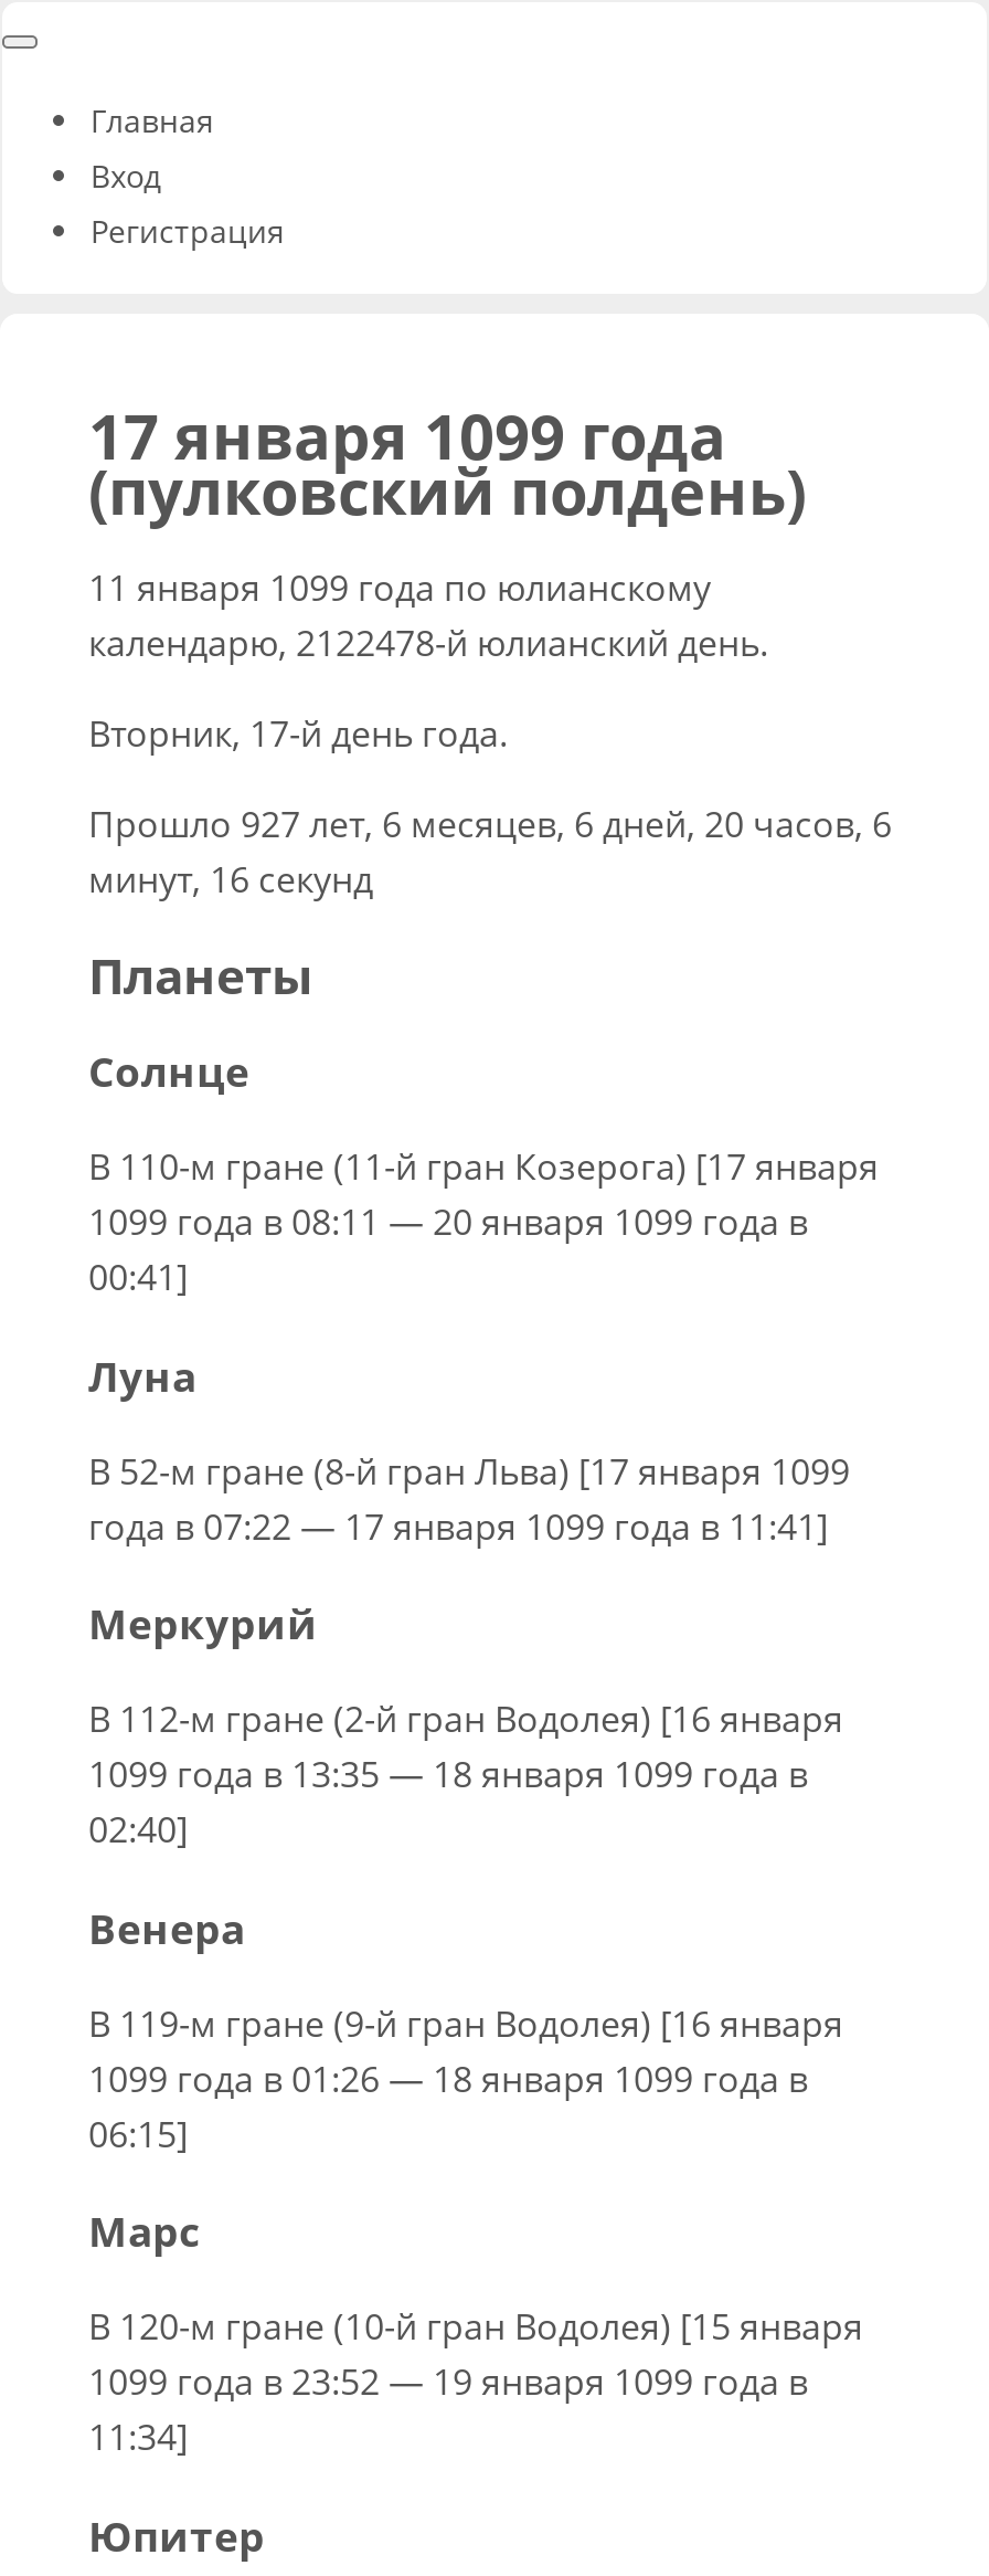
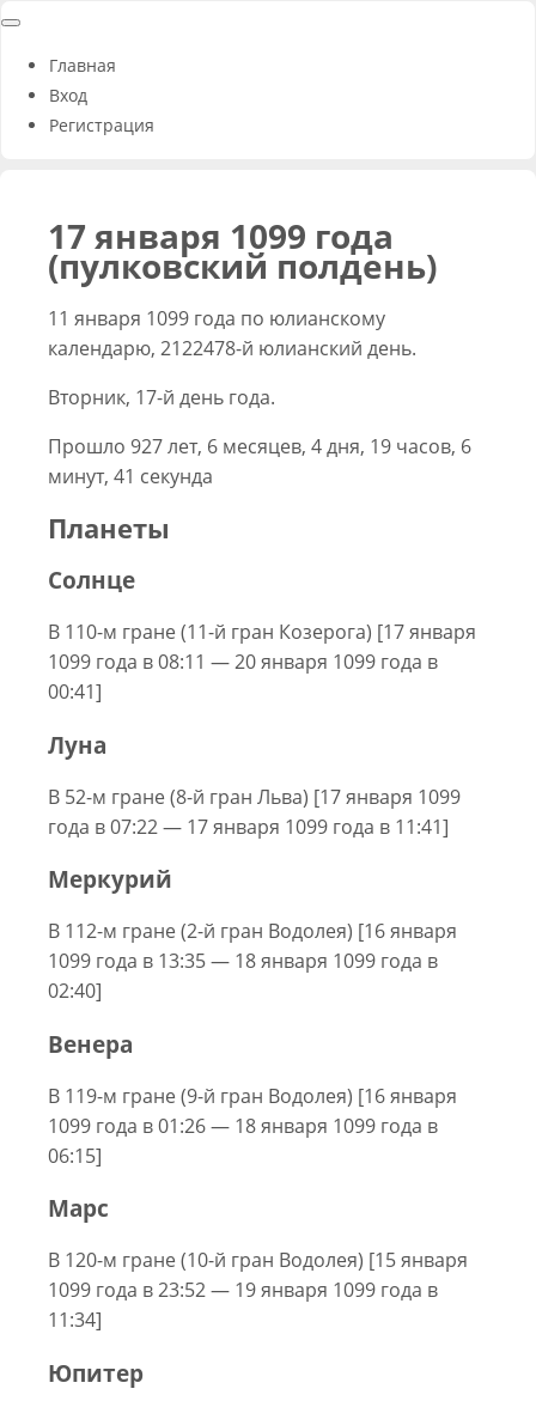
- Прошло 927 лет, 6 месяцев, 6 дней, 20 часов, 6
+ Прошло 927 лет, 6 месяцев, 4 дня, 19 часов, 6

- минут, 16 секунд
+ минут, 41 секунда
